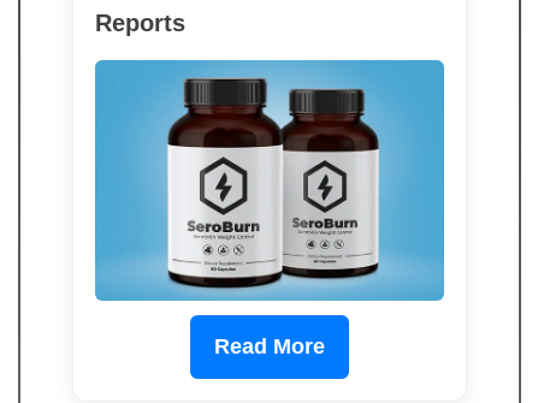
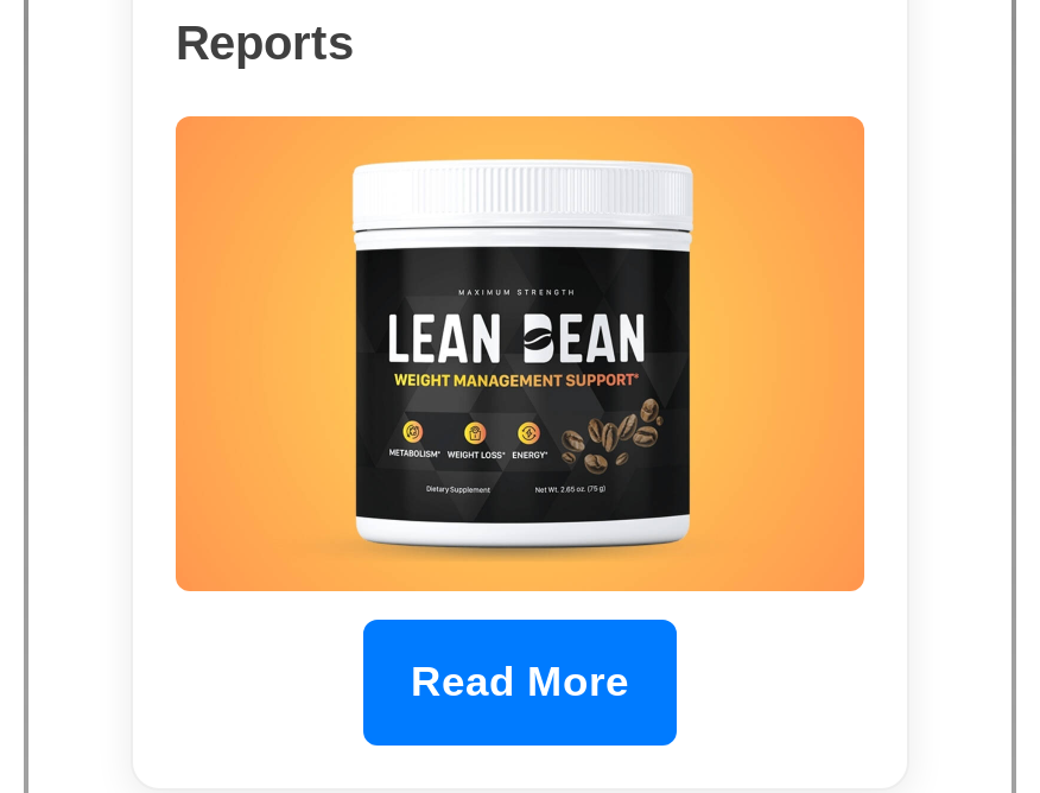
- [image]
+ [image]
